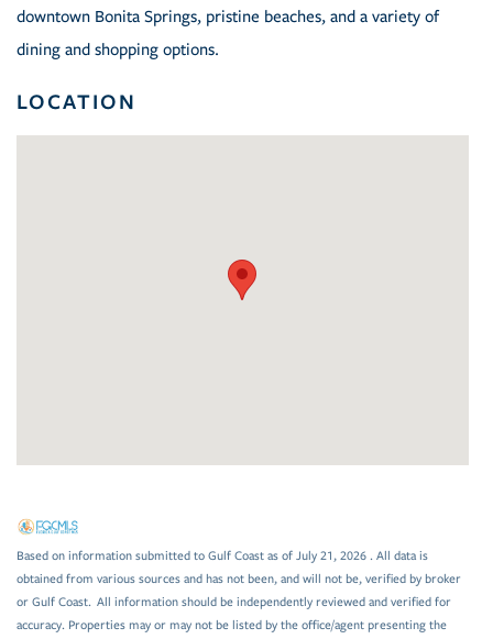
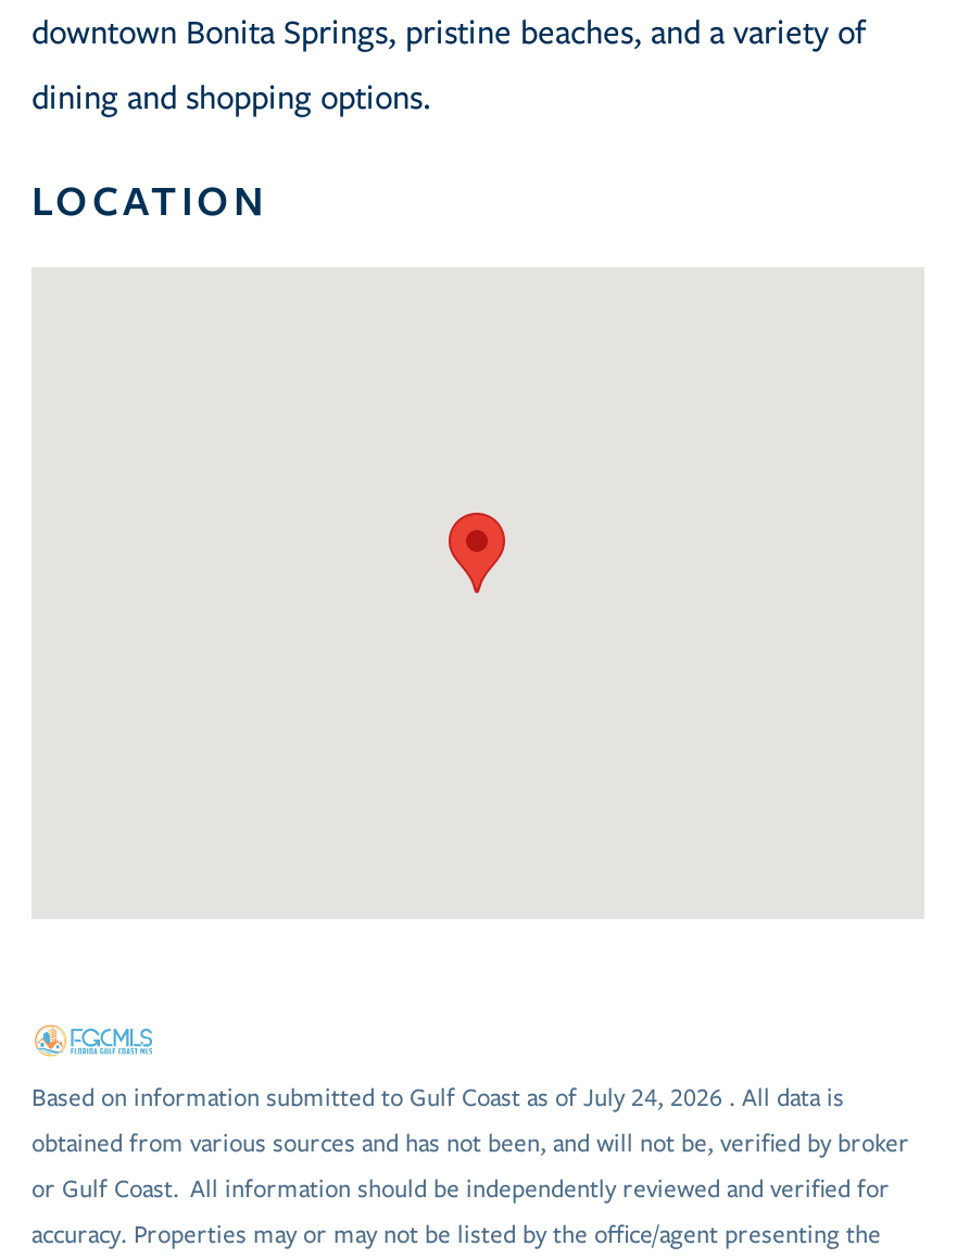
- Based on information submitted to Gulf Coast as of July 21, 2026 . All data is
+ Based on information submitted to Gulf Coast as of July 24, 2026 . All data is
